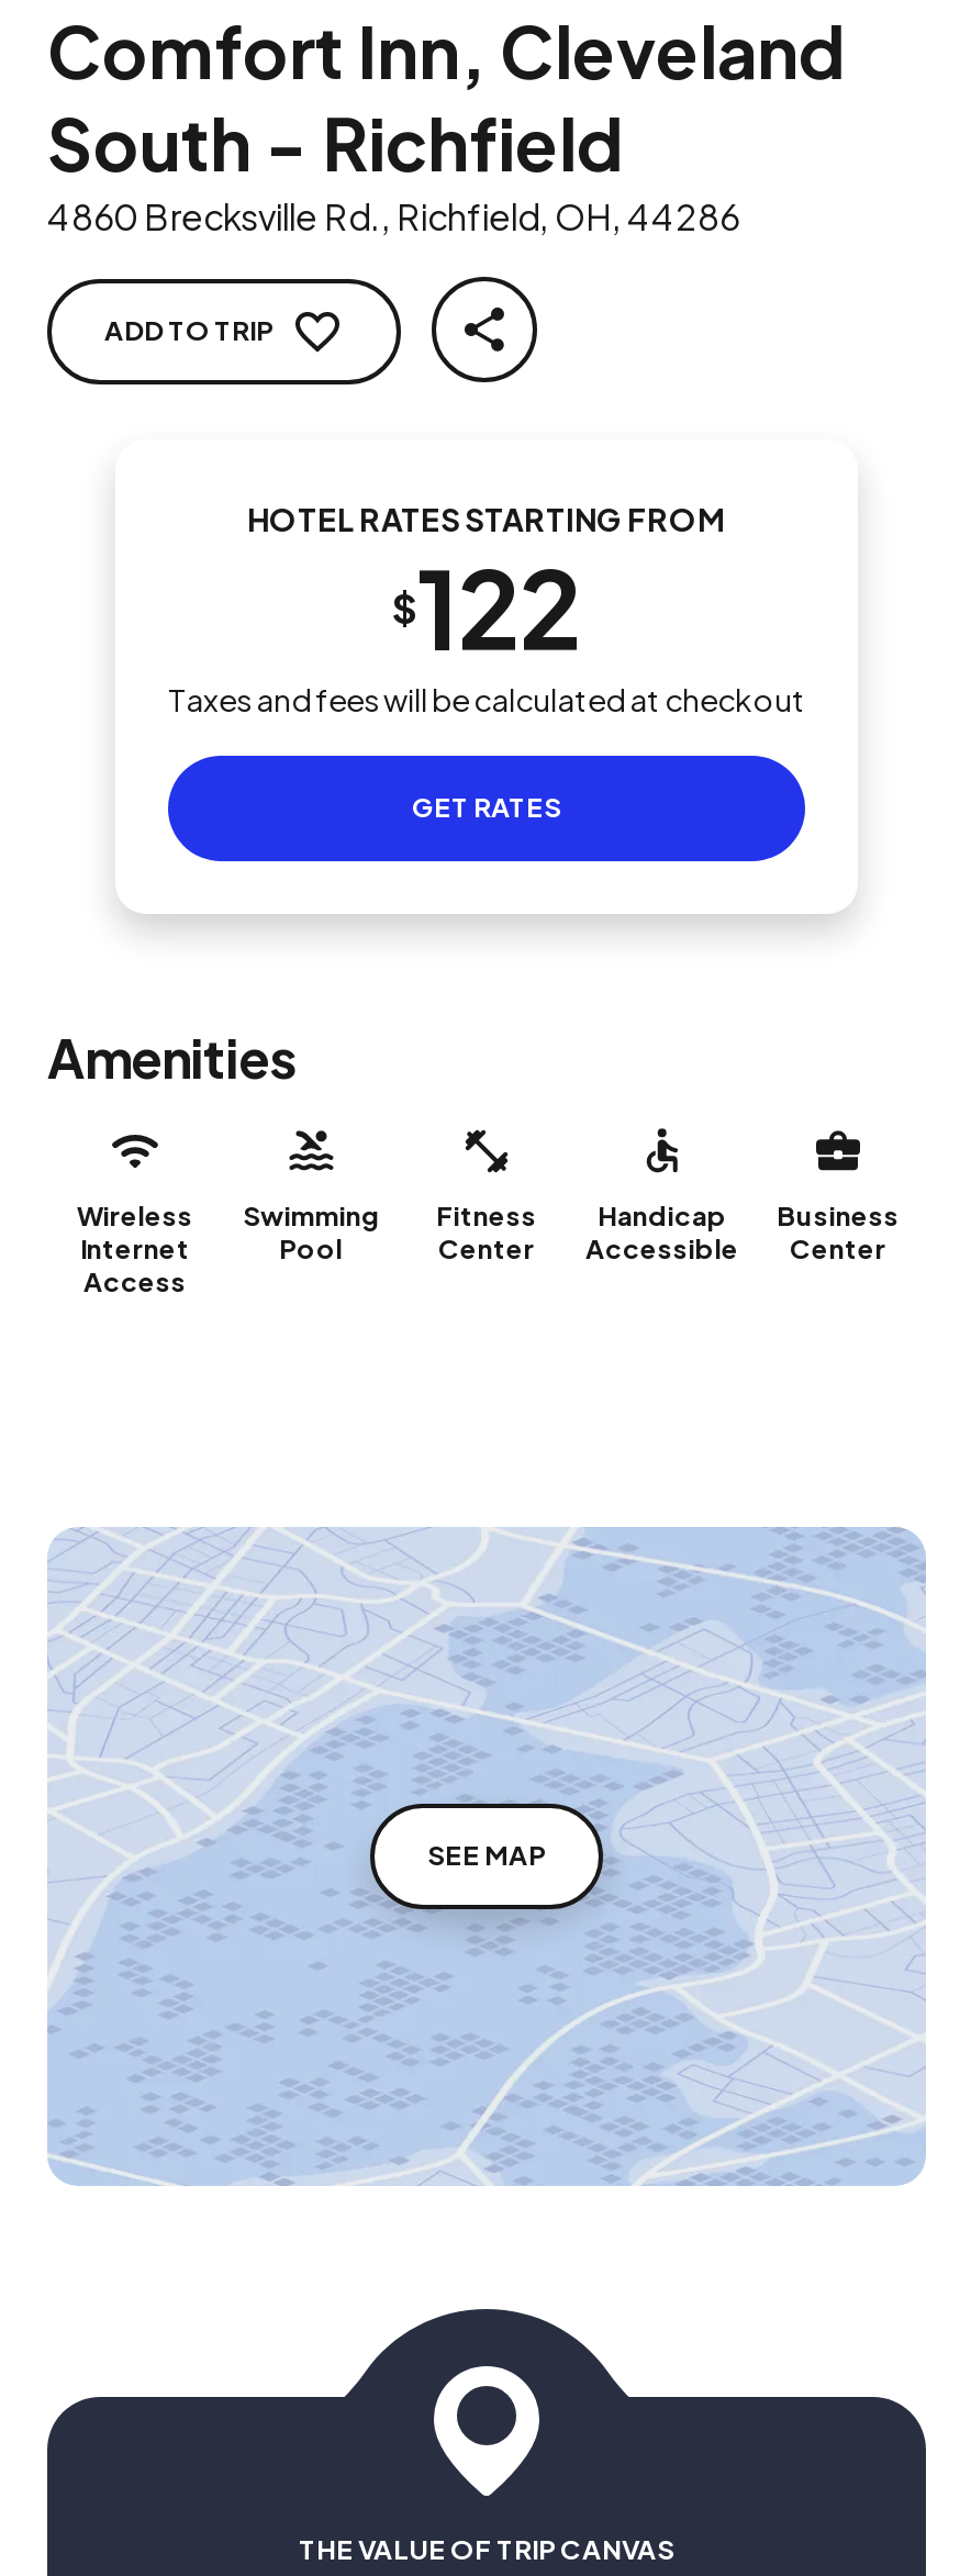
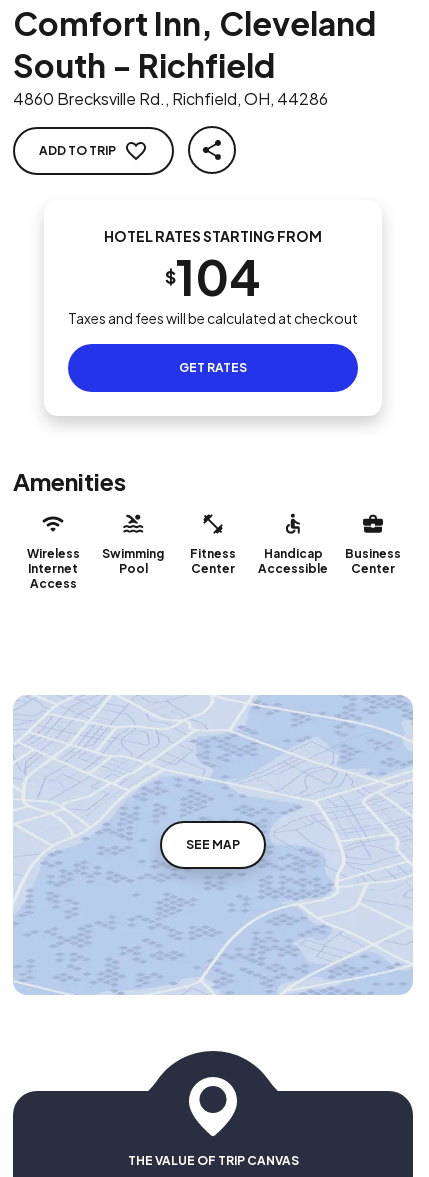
- $122
+ $104
